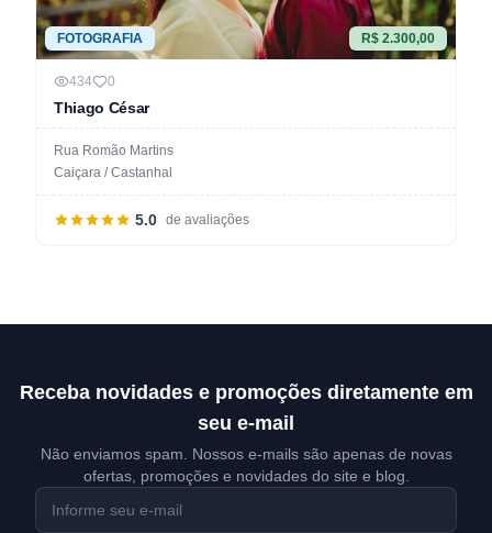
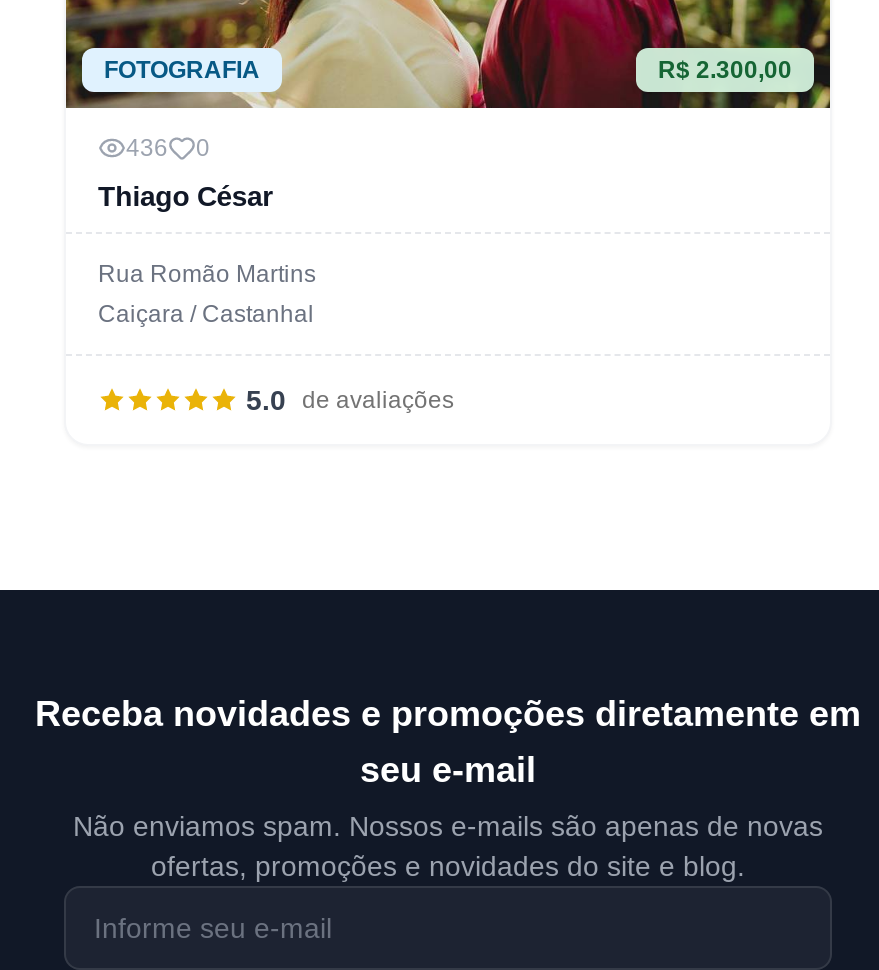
- 434 0
+ 436 0
